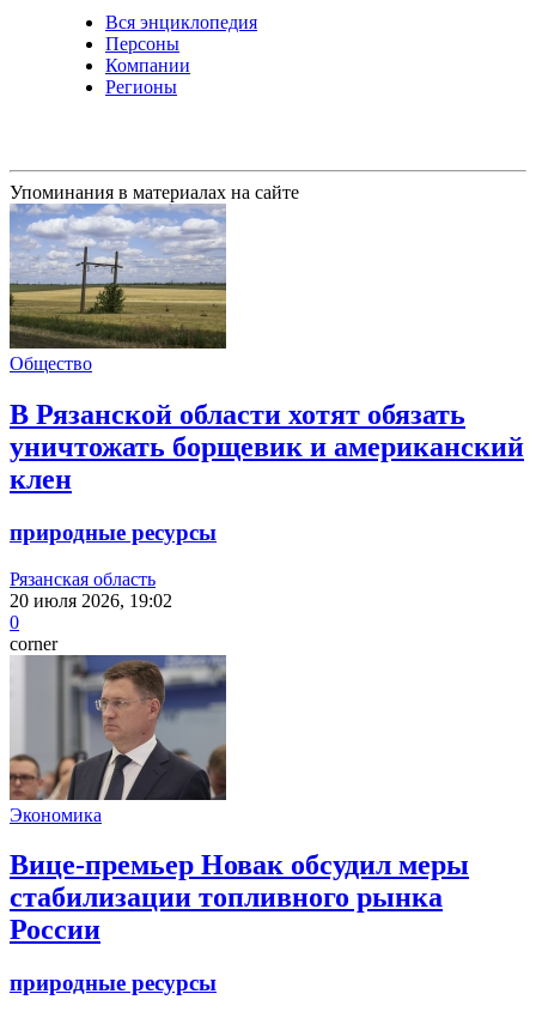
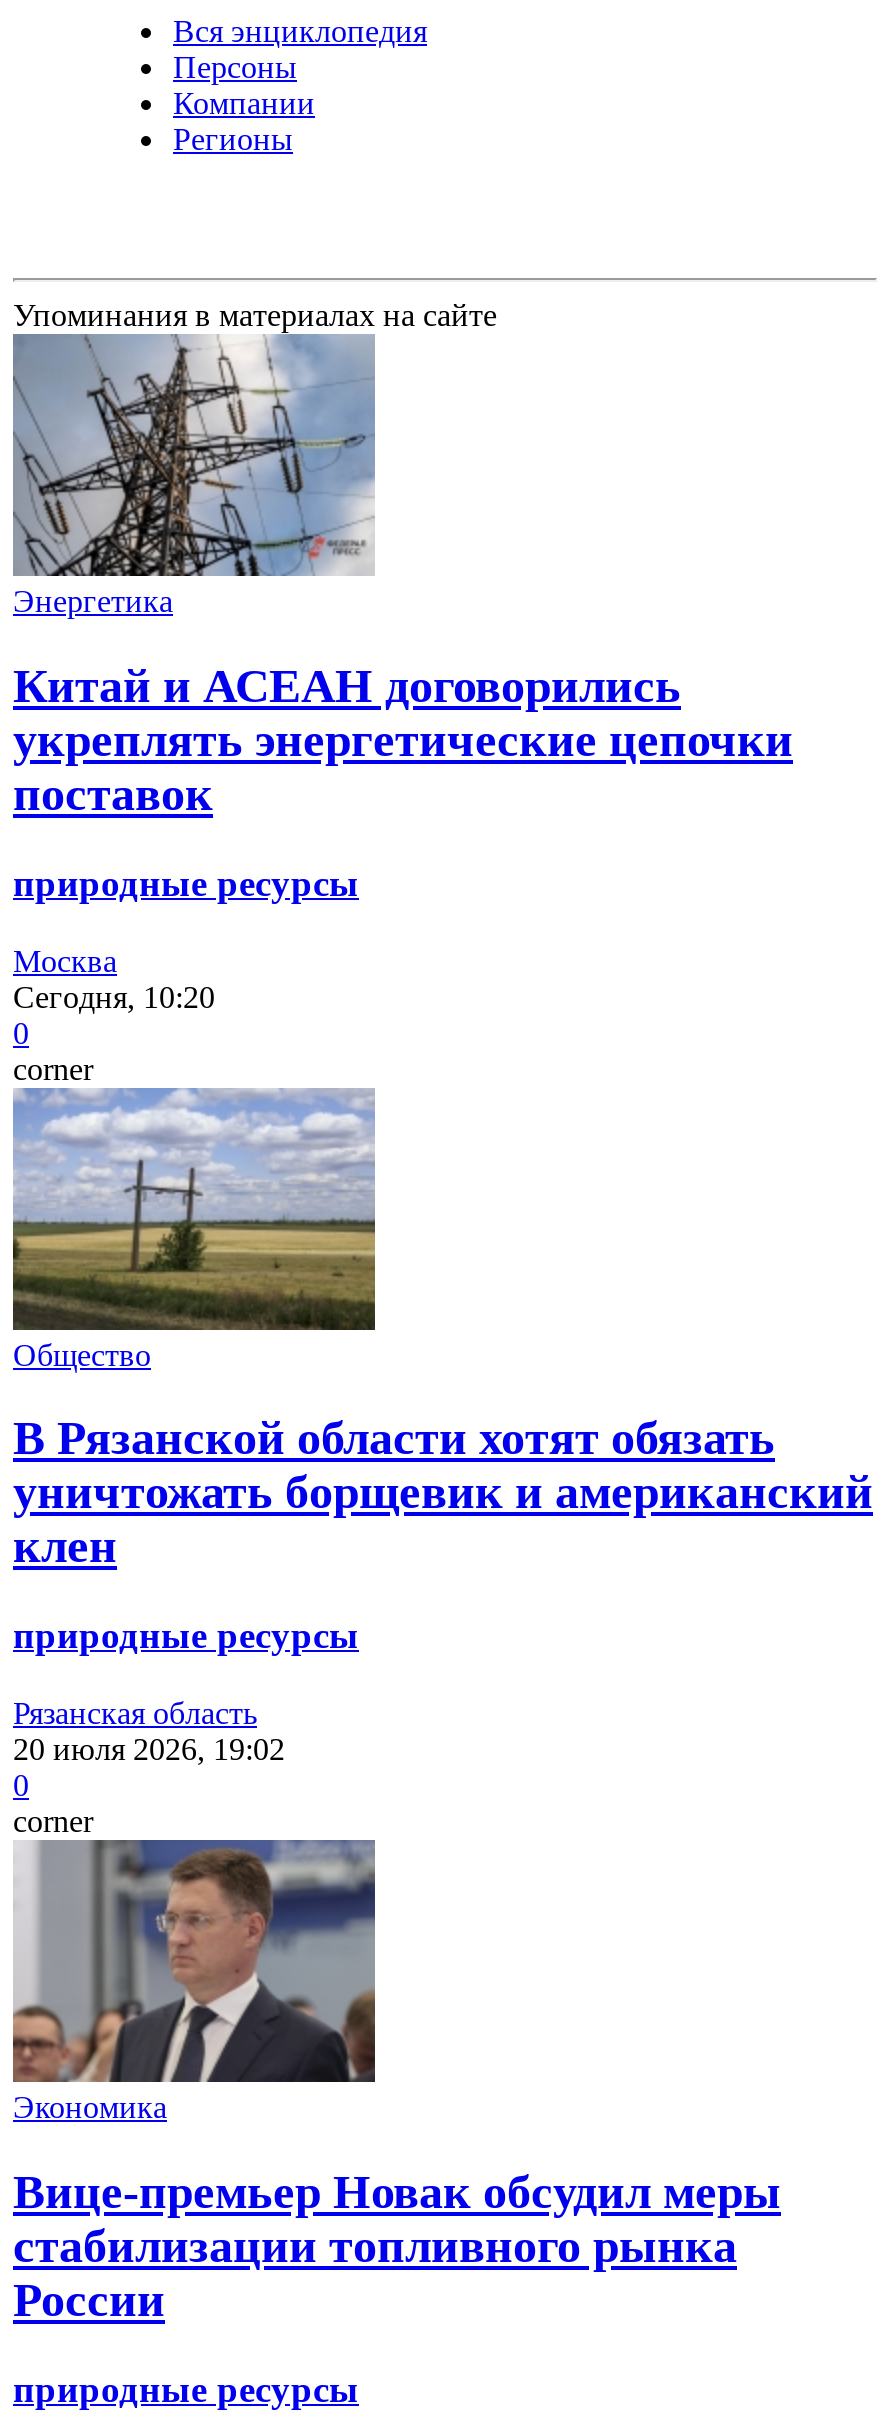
+ [image]
+ Энергетика
+ Китай и АСЕАН договорились
+ укреплять энергетические цепочки
+ поставок
+ природные ресурсы
+ Москва
+ Сегодня, 10:20
+ 0
+ corner
